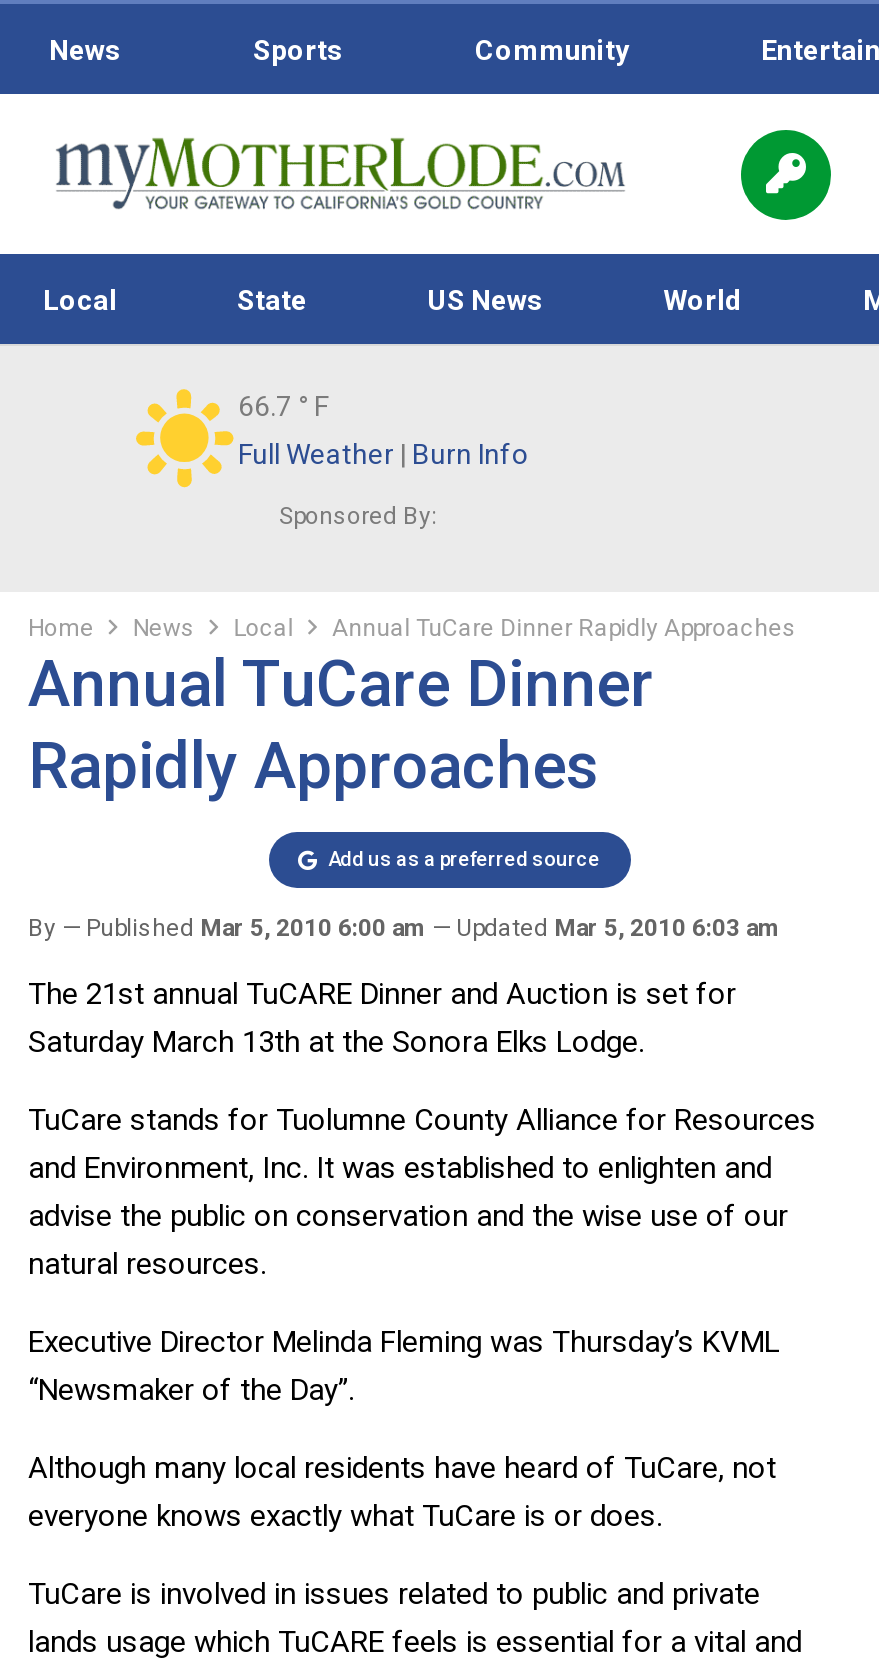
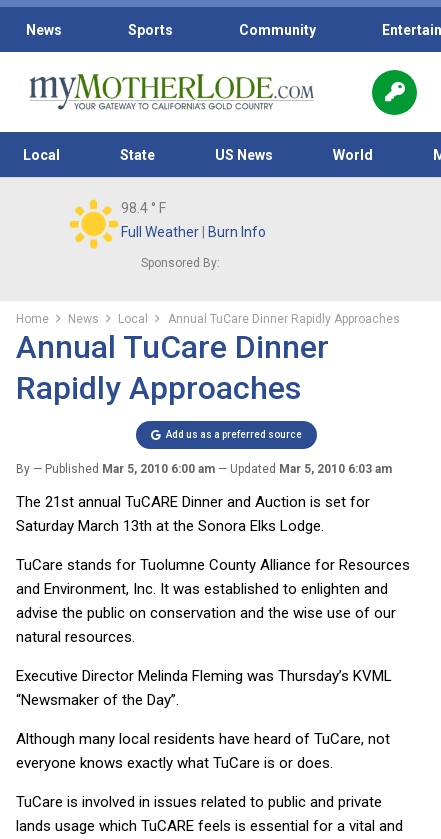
- 66.7 ° F
+ 98.4 ° F
